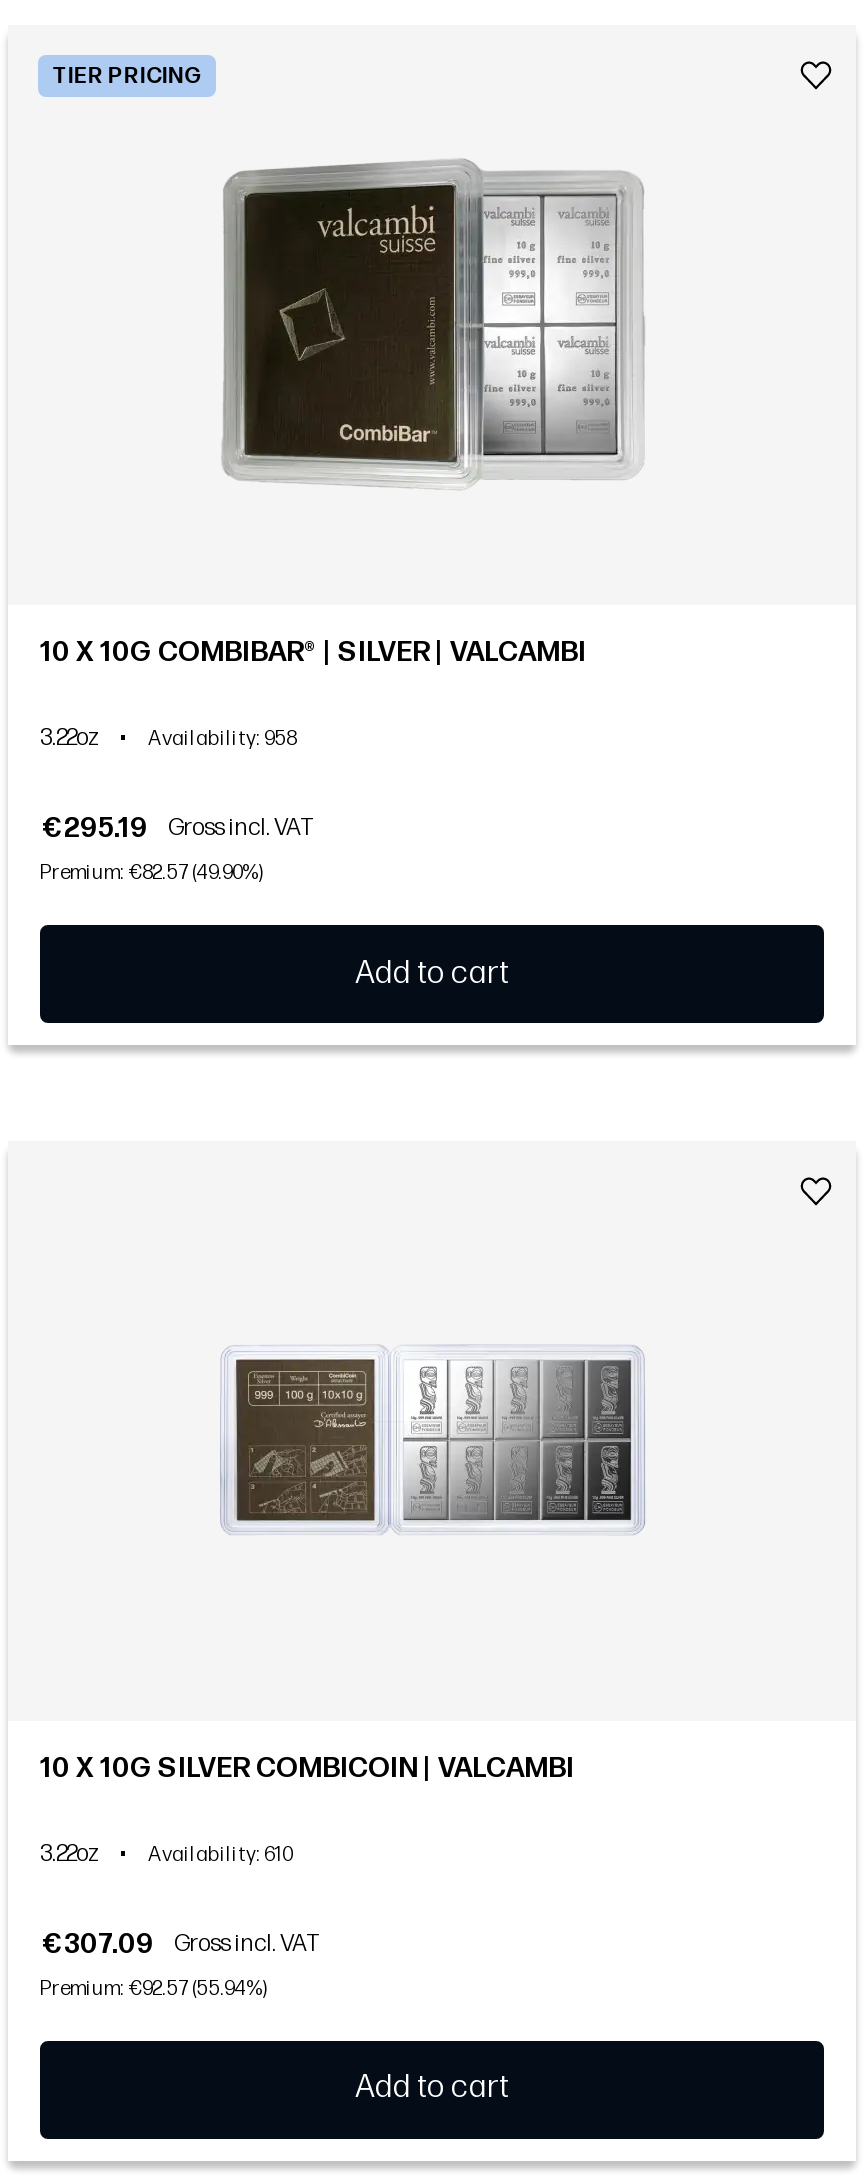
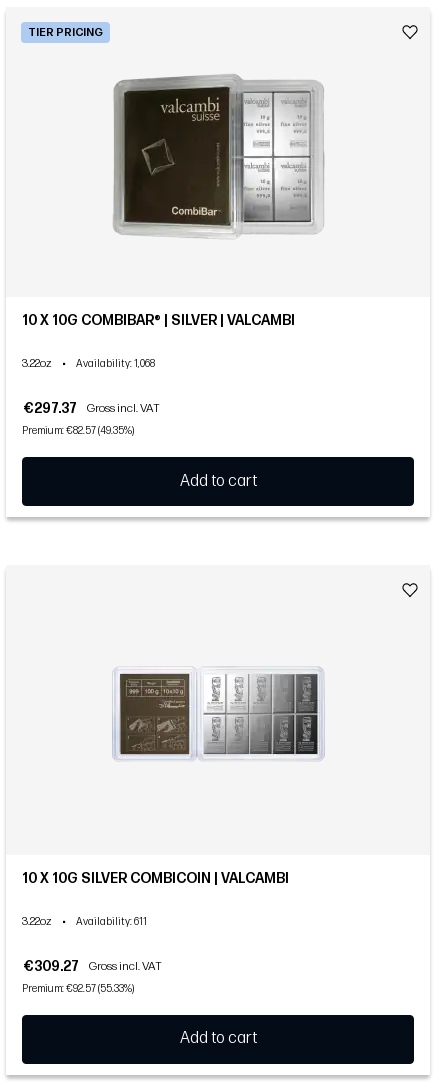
- Availability: 958
+ Availability: 1,068

- €295.19 Gross incl. VAT
+ €297.37 Gross incl. VAT

- Premium: €82.57 (49.90%)
+ Premium: €82.57 (49.35%)

- Availability: 610
+ Availability: 611

- €307.09 Gross incl. VAT
+ €309.27 Gross incl. VAT

- Premium: €92.57 (55.94%)
+ Premium: €92.57 (55.33%)
